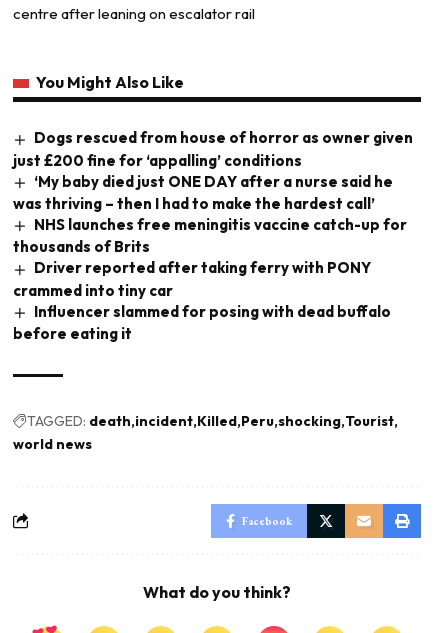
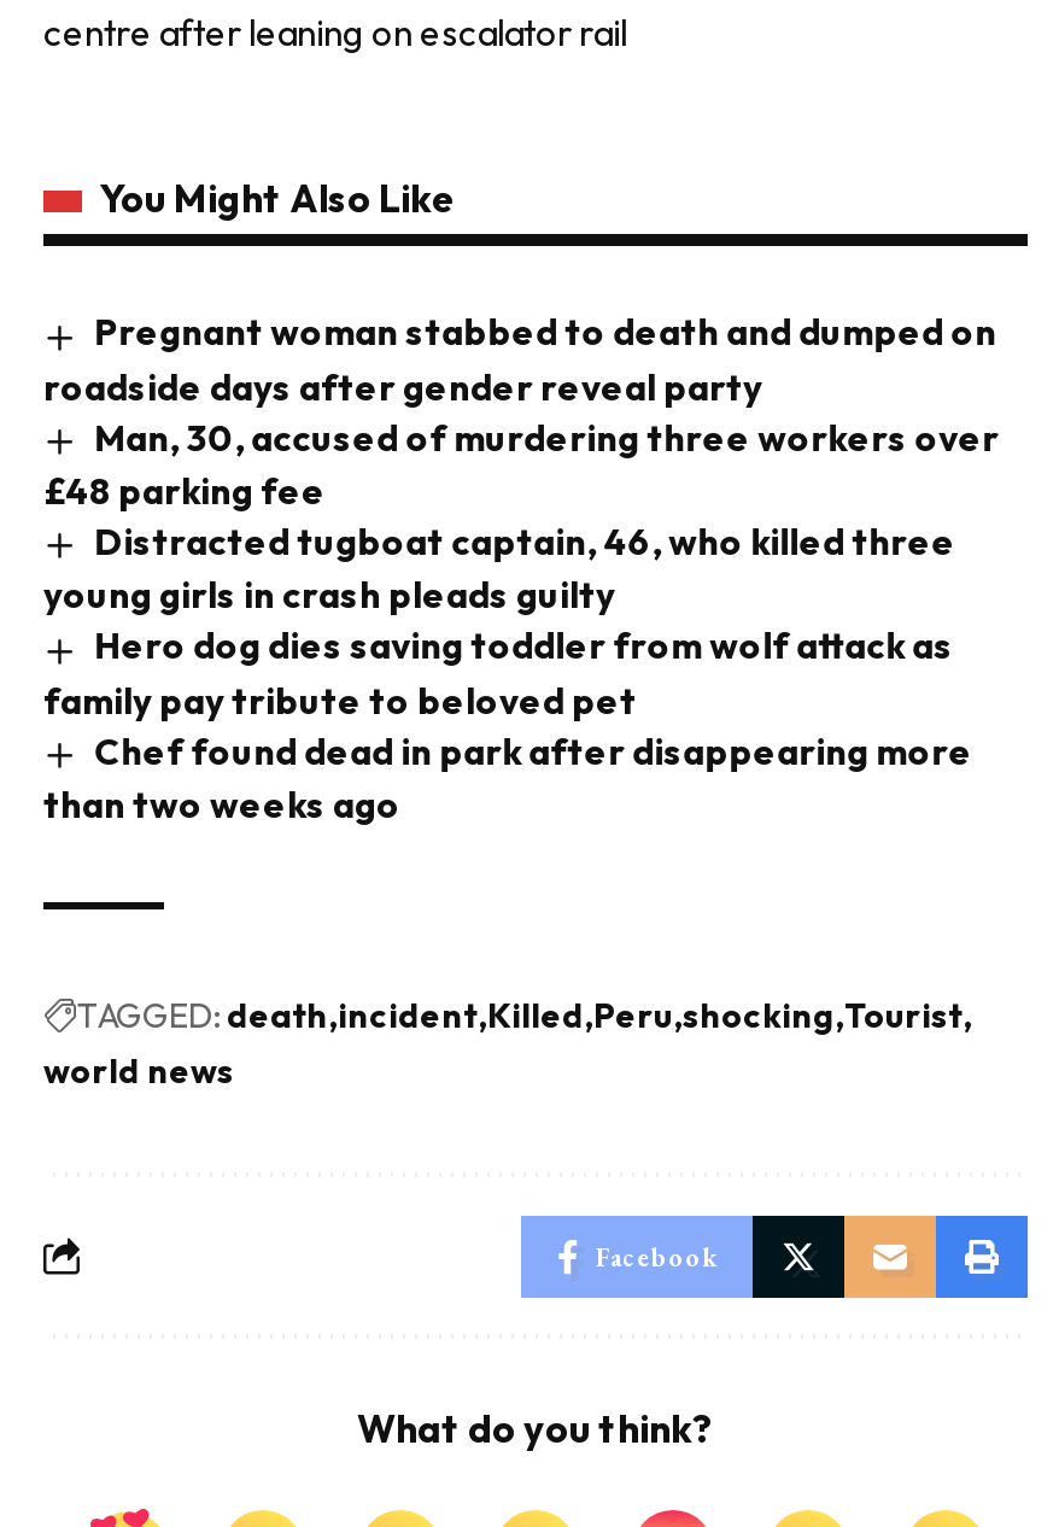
- Dogs rescued from house of horror as owner given
- just £200 fine for ‘appalling’ conditions
- ‘My baby died just ONE DAY after a nurse said he
- was thriving – then I had to make the hardest call’
- NHS launches free meningitis vaccine catch-up for
- thousands of Brits
- Driver reported after taking ferry with PONY
- crammed into tiny car
- Influencer slammed for posing with dead buffalo
- before eating it
+ Pregnant woman stabbed to death and dumped on
+ roadside days after gender reveal party
+ Man, 30, accused of murdering three workers over
+ £48 parking fee
+ Distracted tugboat captain, 46, who killed three
+ young girls in crash pleads guilty
+ Hero dog dies saving toddler from wolf attack as
+ family pay tribute to beloved pet
+ Chef found dead in park after disappearing more
+ than two weeks ago
